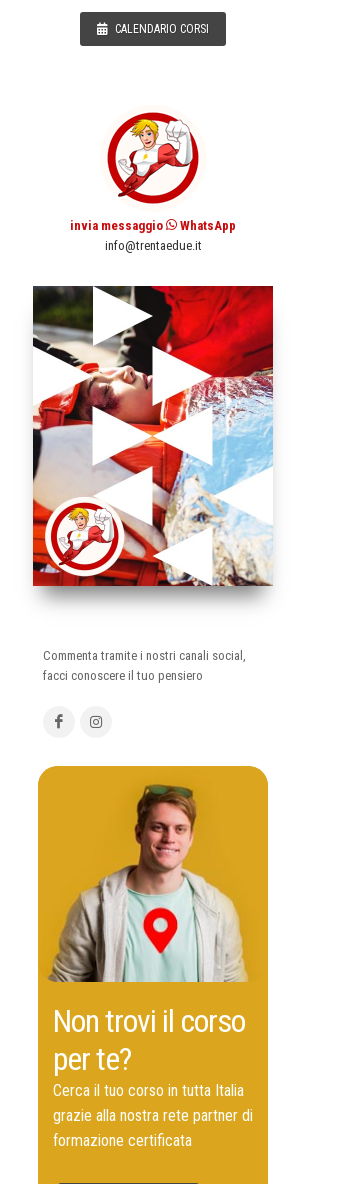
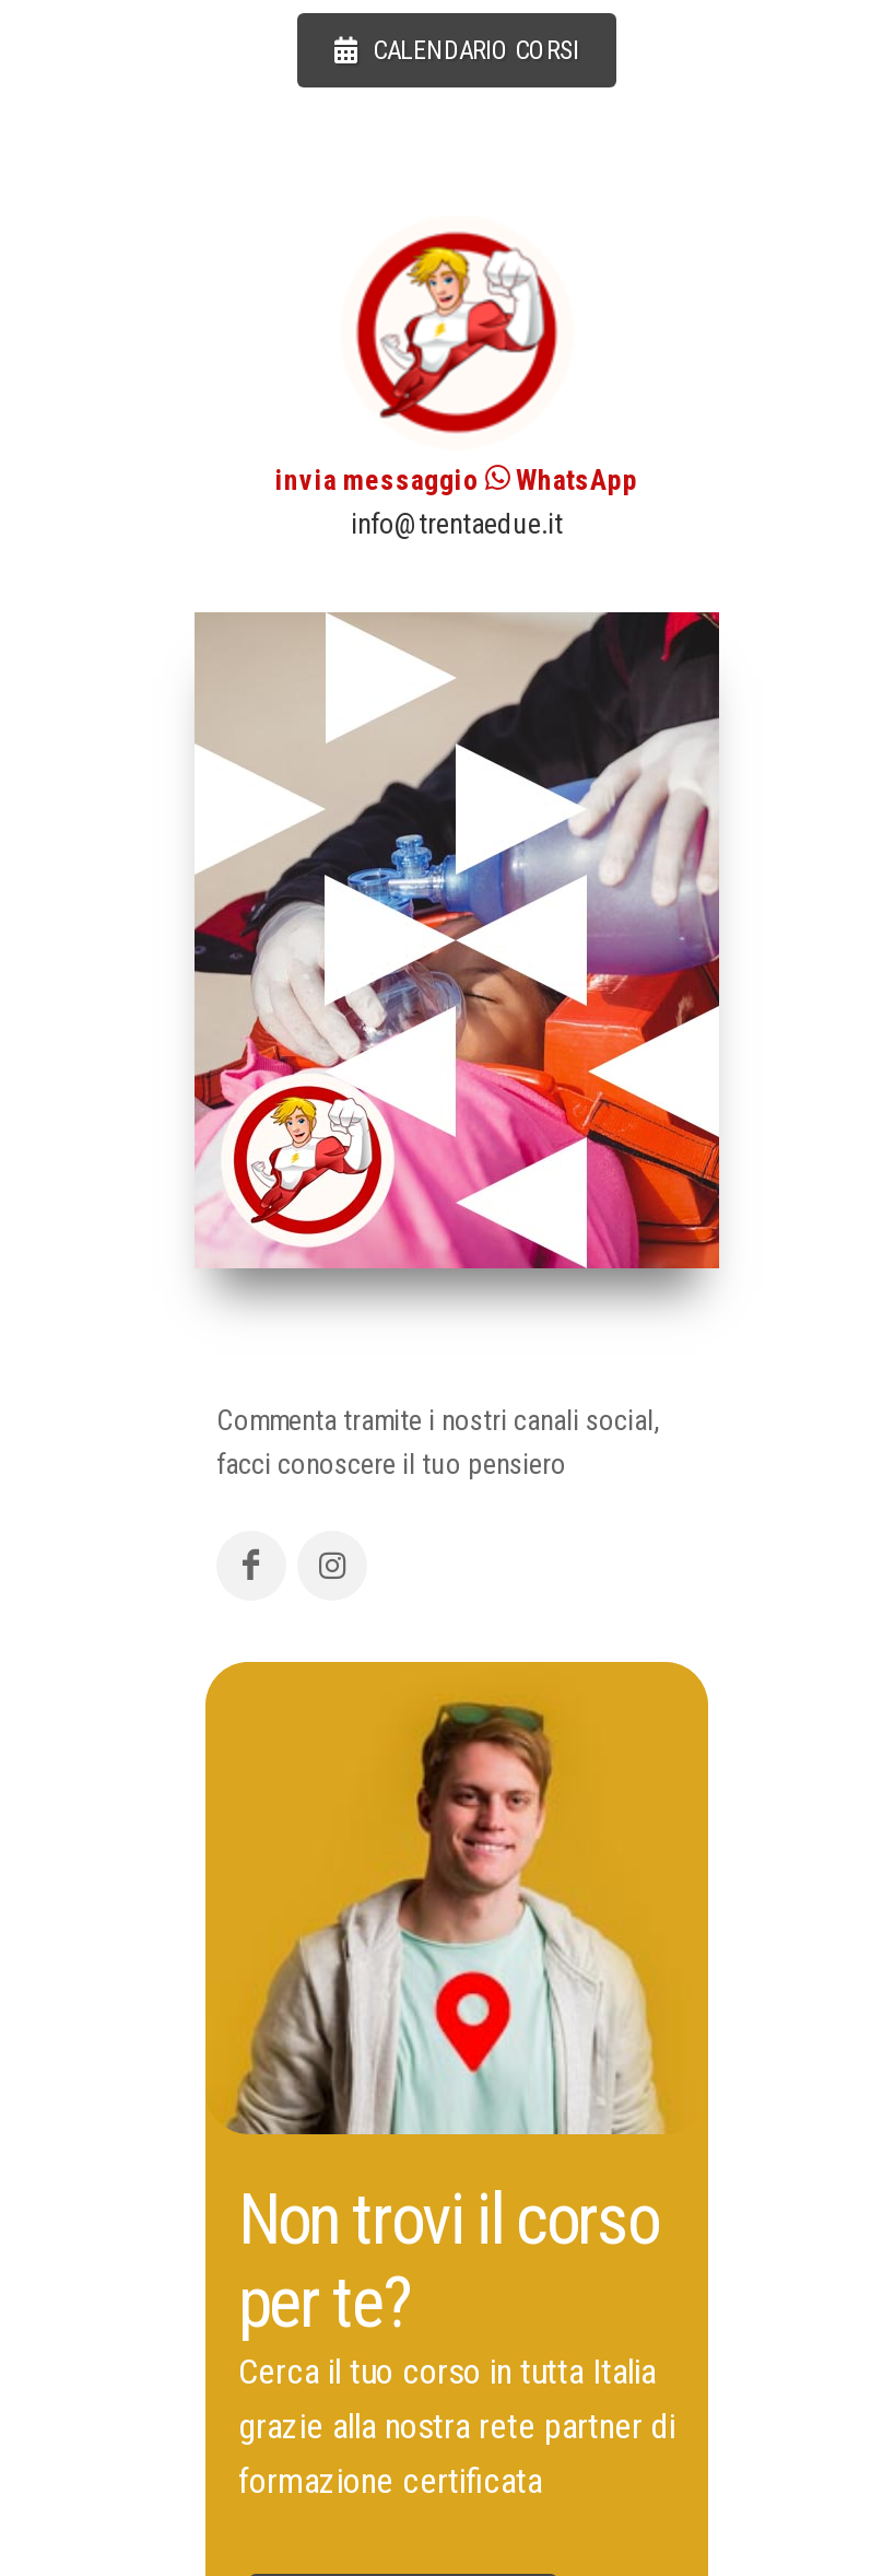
- [image]
+ [image]
